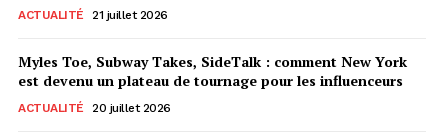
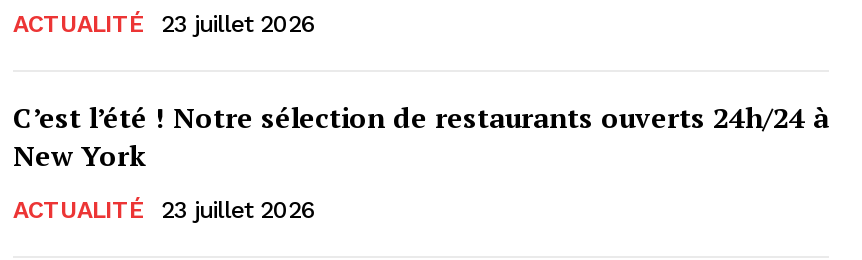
- ACTUALITÉ 21 juillet 2026
+ ACTUALITÉ 23 juillet 2026

- Myles Toe, Subway Takes, SideTalk : comment New York
- est devenu un plateau de tournage pour les influenceurs
+ C’est l’été ! Notre sélection de restaurants ouverts 24h/24 à
+ New York

- ACTUALITÉ 20 juillet 2026
+ ACTUALITÉ 23 juillet 2026
